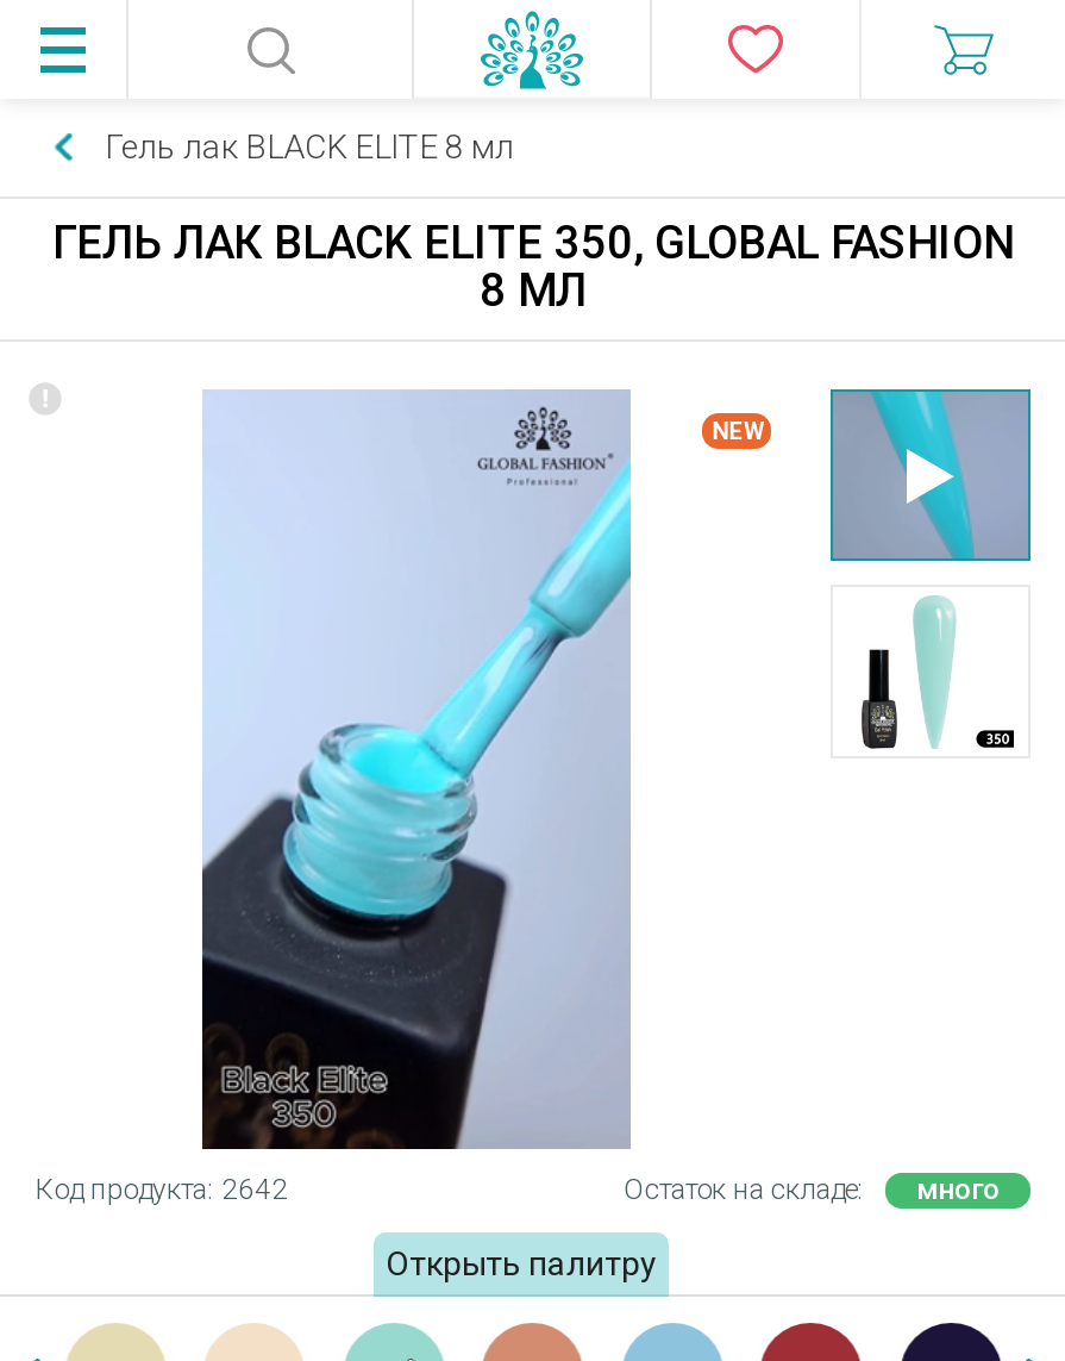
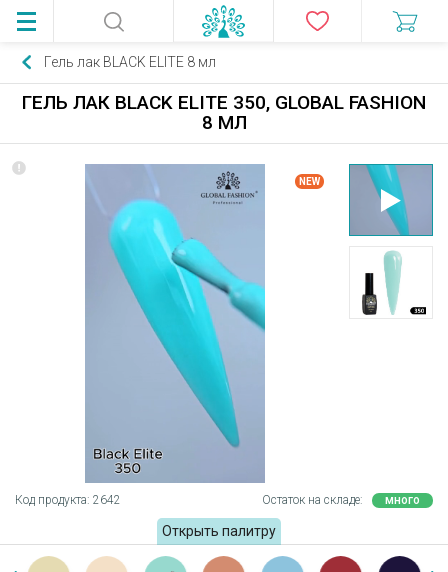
- [image]
+ [image]
